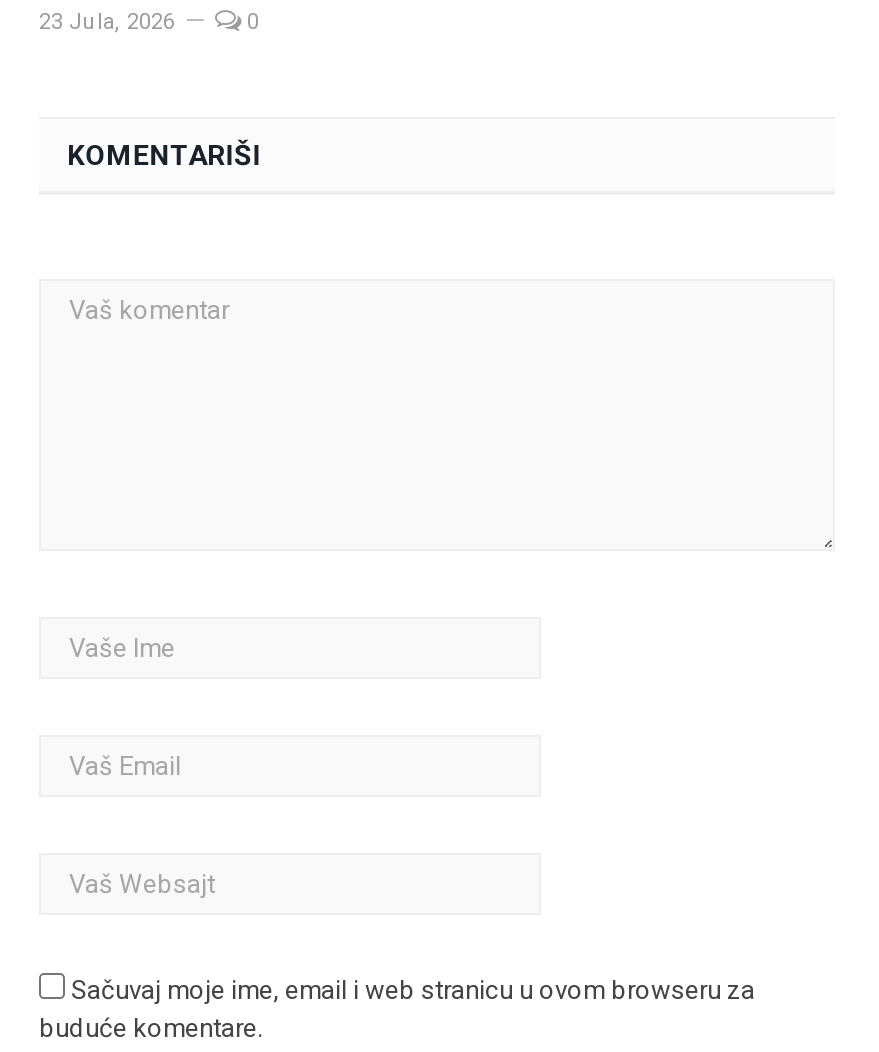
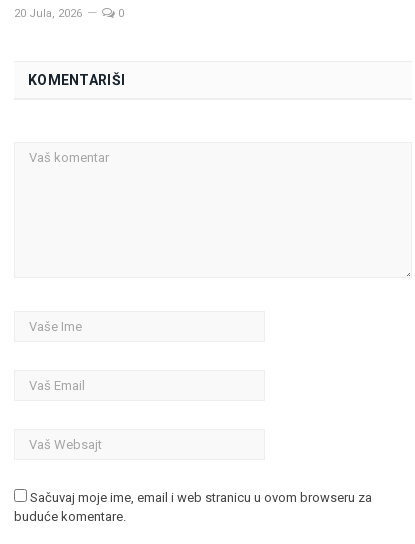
- 23 Jula, 2026
+ 20 Jula, 2026
